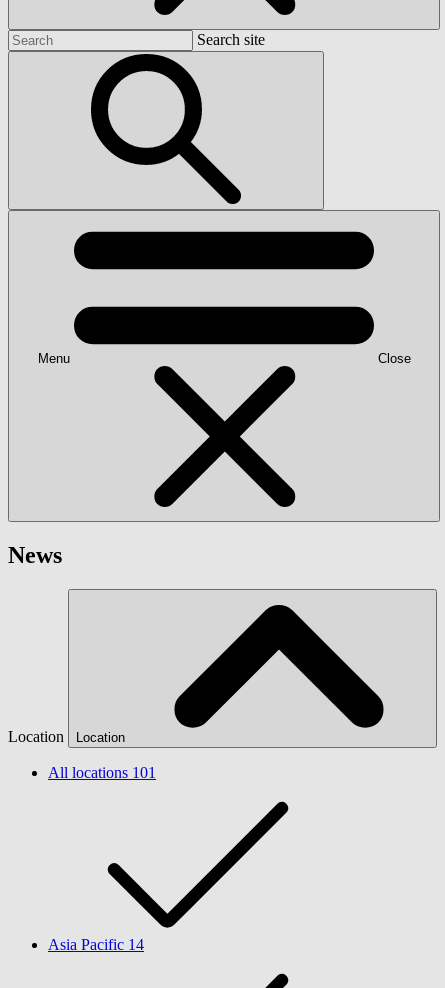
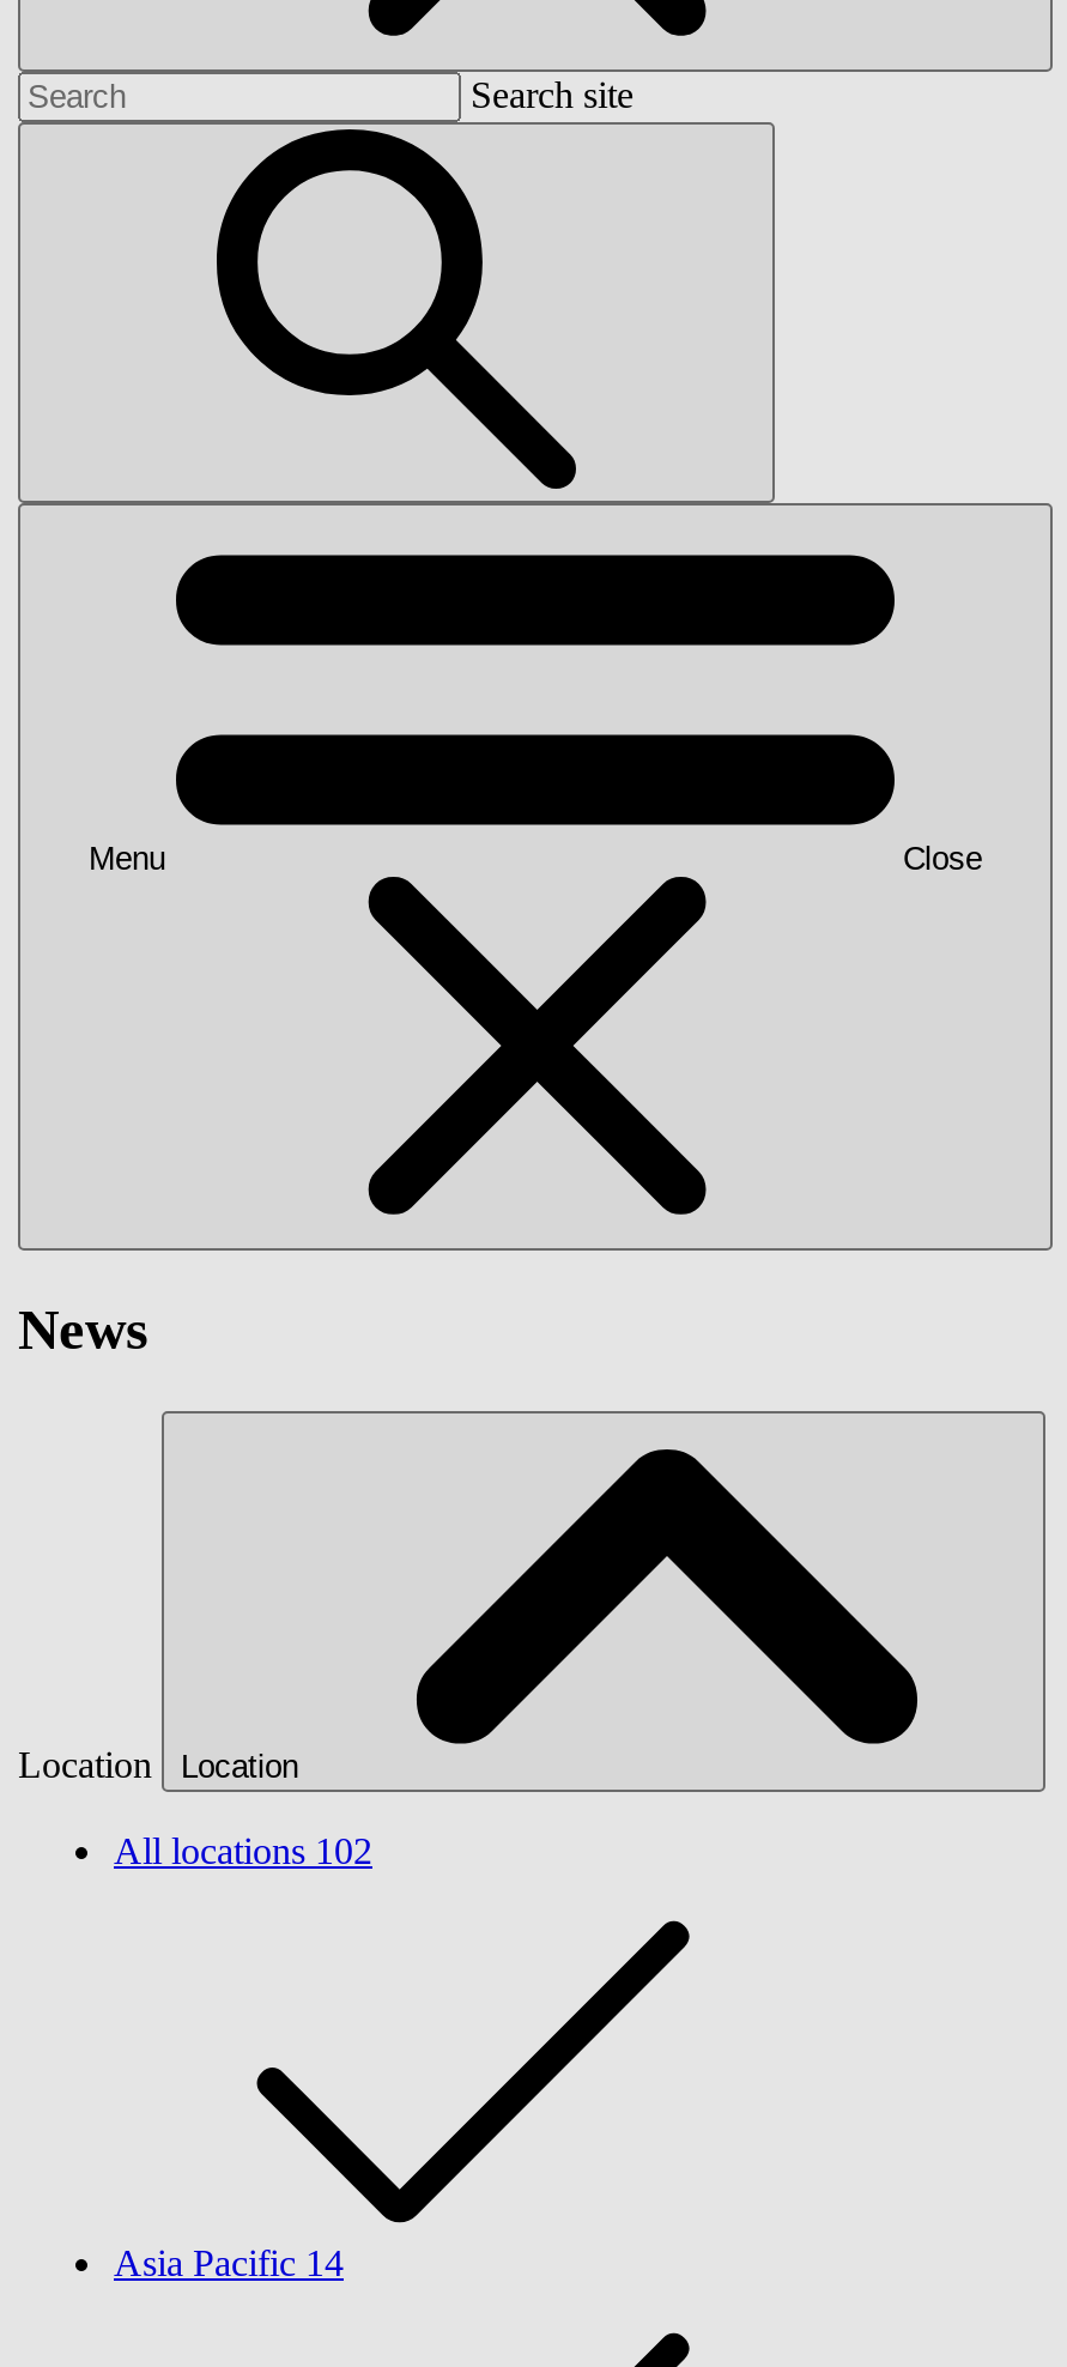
- All locations 101
+ All locations 102
